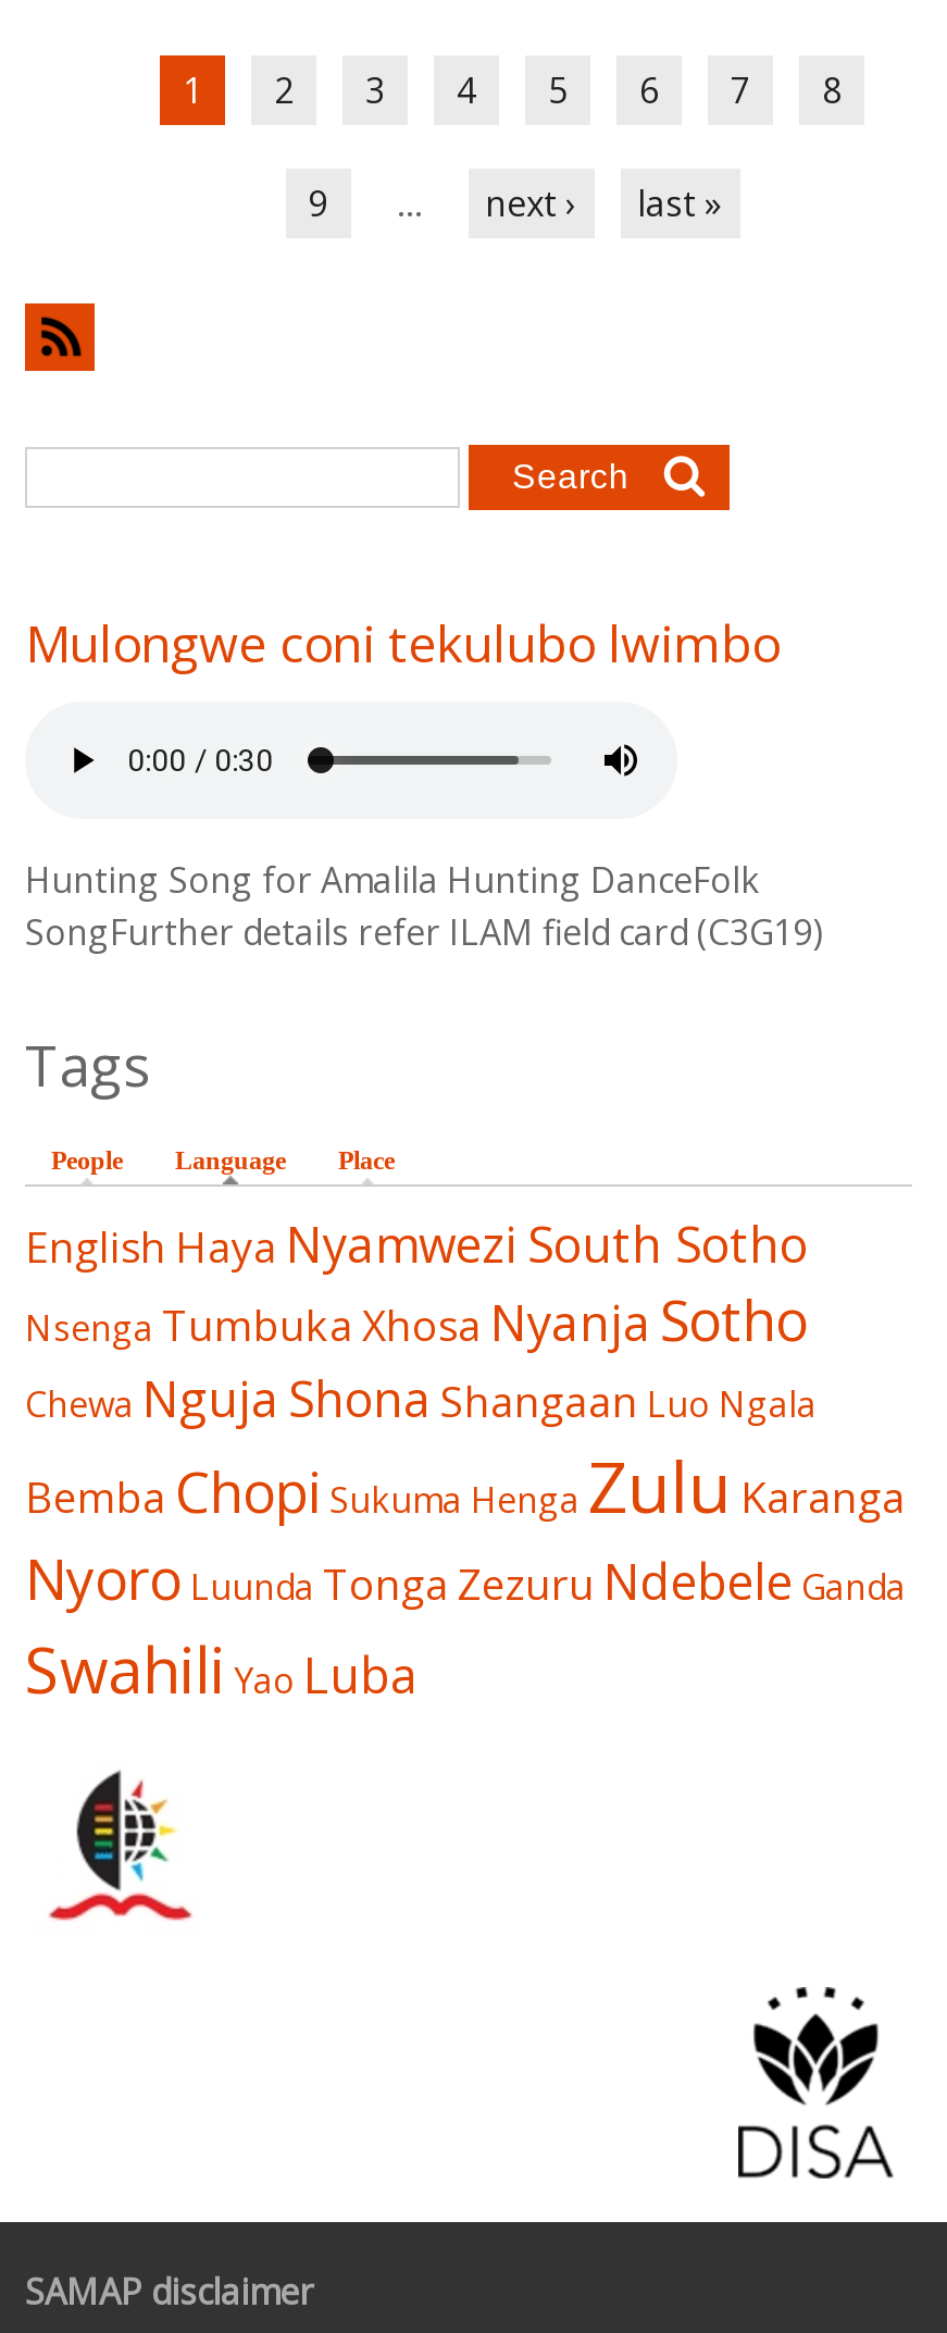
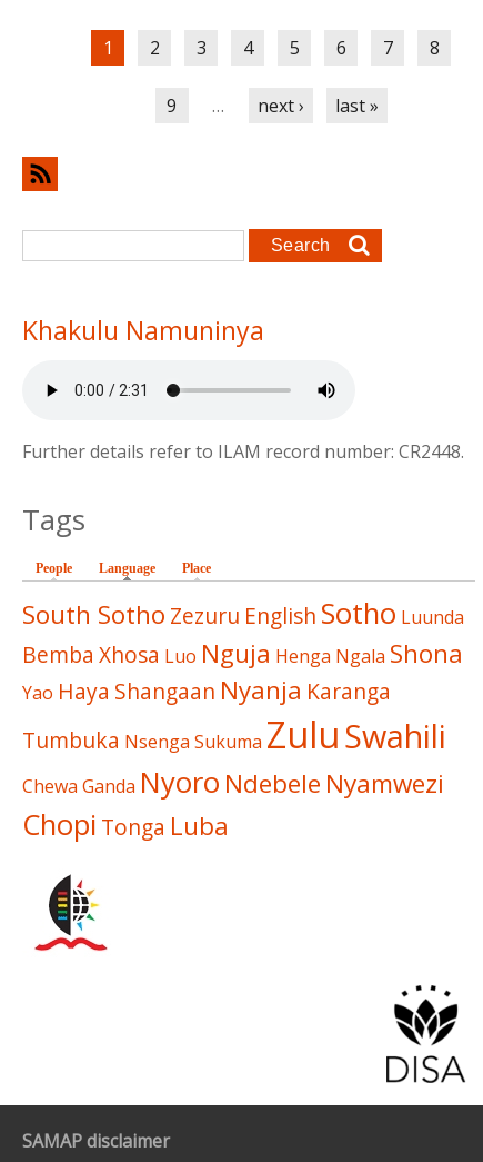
- Mulongwe coni tekulubo lwimbo
+ Khakulu Namuninya

- Hunting Song for Amalila Hunting DanceFolk
- SongFurther details refer ILAM field card (C3G19)
+ Further details refer to ILAM record number: CR2448.

- English Haya Nyamwezi South Sotho
- Nsenga Tumbuka Xhosa Nyanja Sotho
- Chewa Nguja Shona Shangaan Luo Ngala
- Bemba Chopi Sukuma Henga Zulu Karanga
- Nyoro Luunda Tonga Zezuru Ndebele Ganda
- Swahili Yao Luba
+ South Sotho Zezuru English Sotho Luunda
+ Bemba Xhosa Luo Nguja Henga Ngala Shona
+ Yao Haya Shangaan Nyanja Karanga
+ Tumbuka Nsenga Sukuma Zulu Swahili
+ Chewa Ganda Nyoro Ndebele Nyamwezi
+ Chopi Tonga Luba
